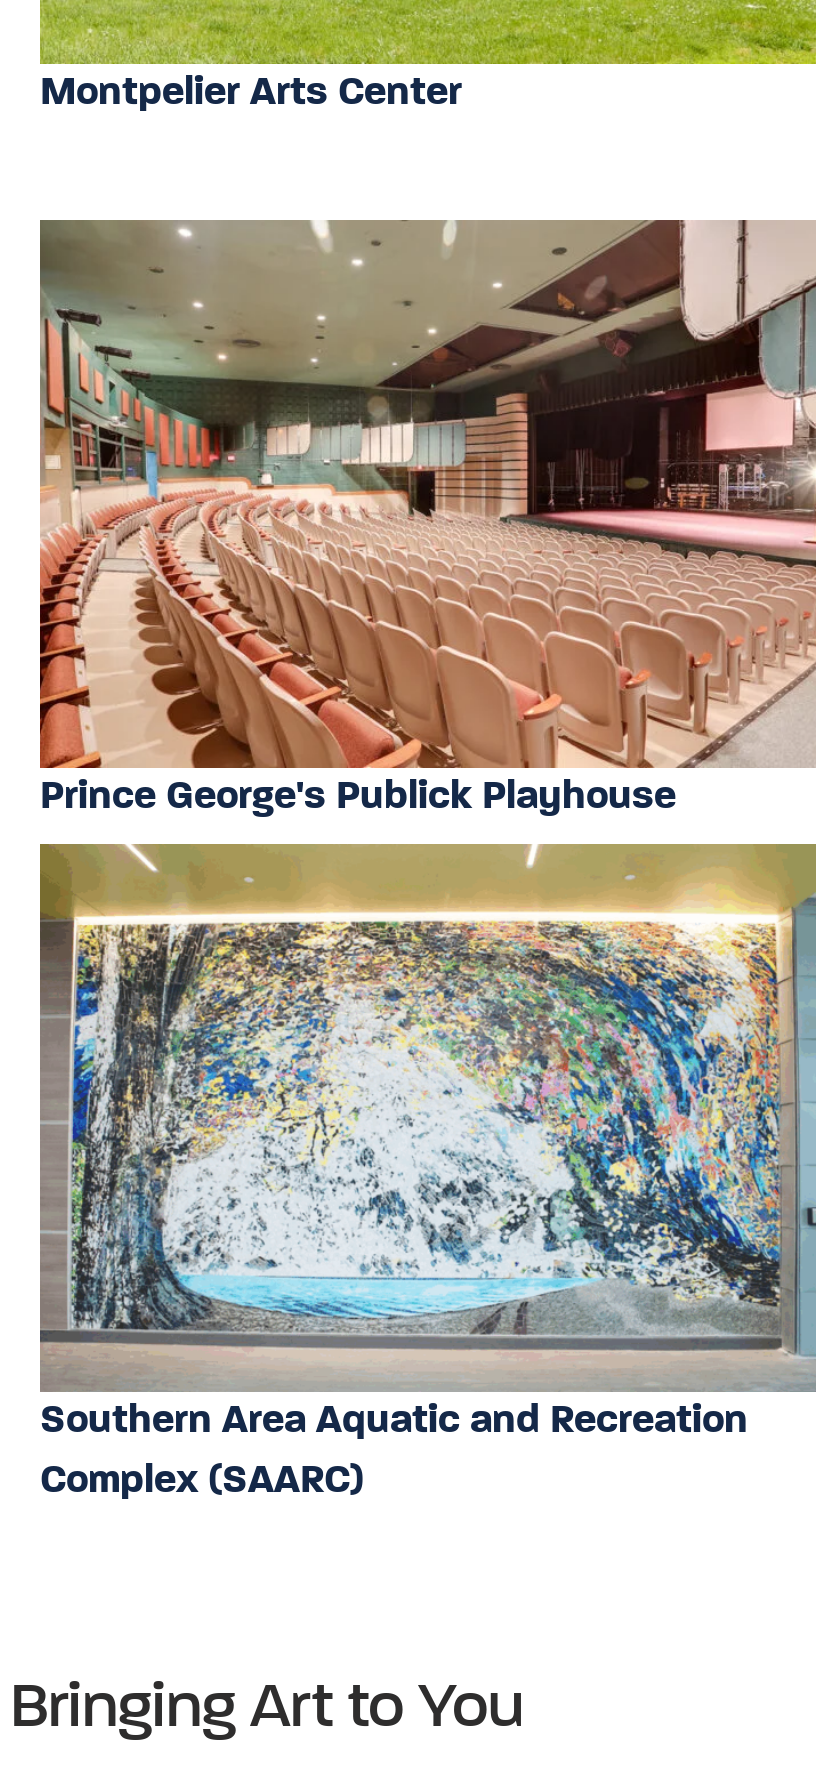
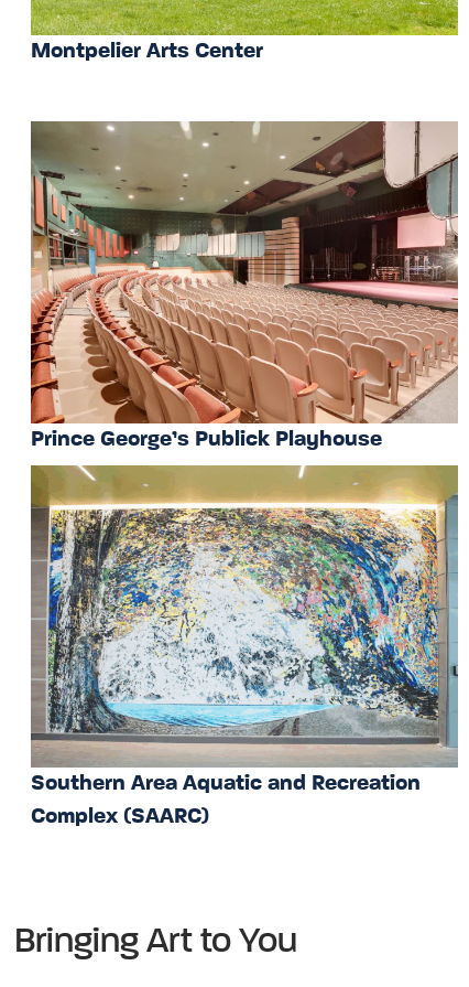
- Prince George's Publick Playhouse
+ Prince George’s Publick Playhouse
